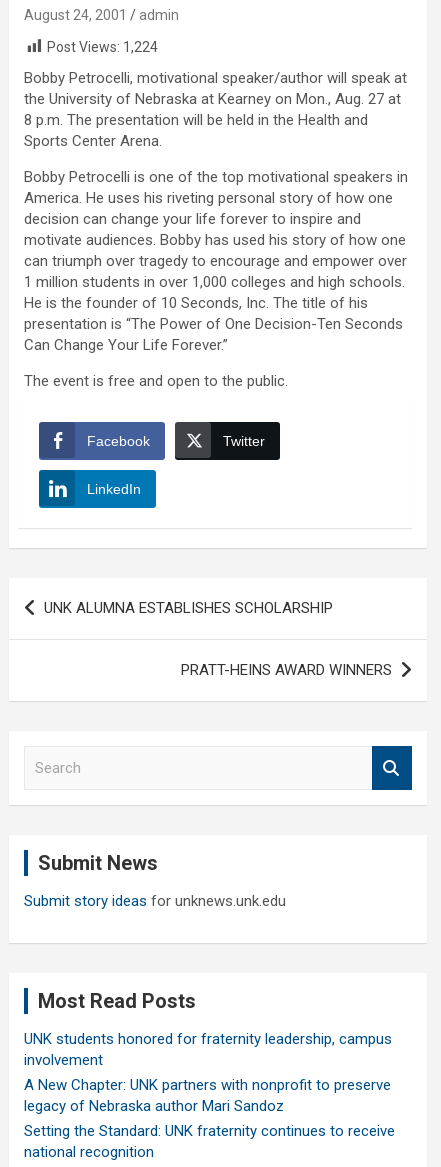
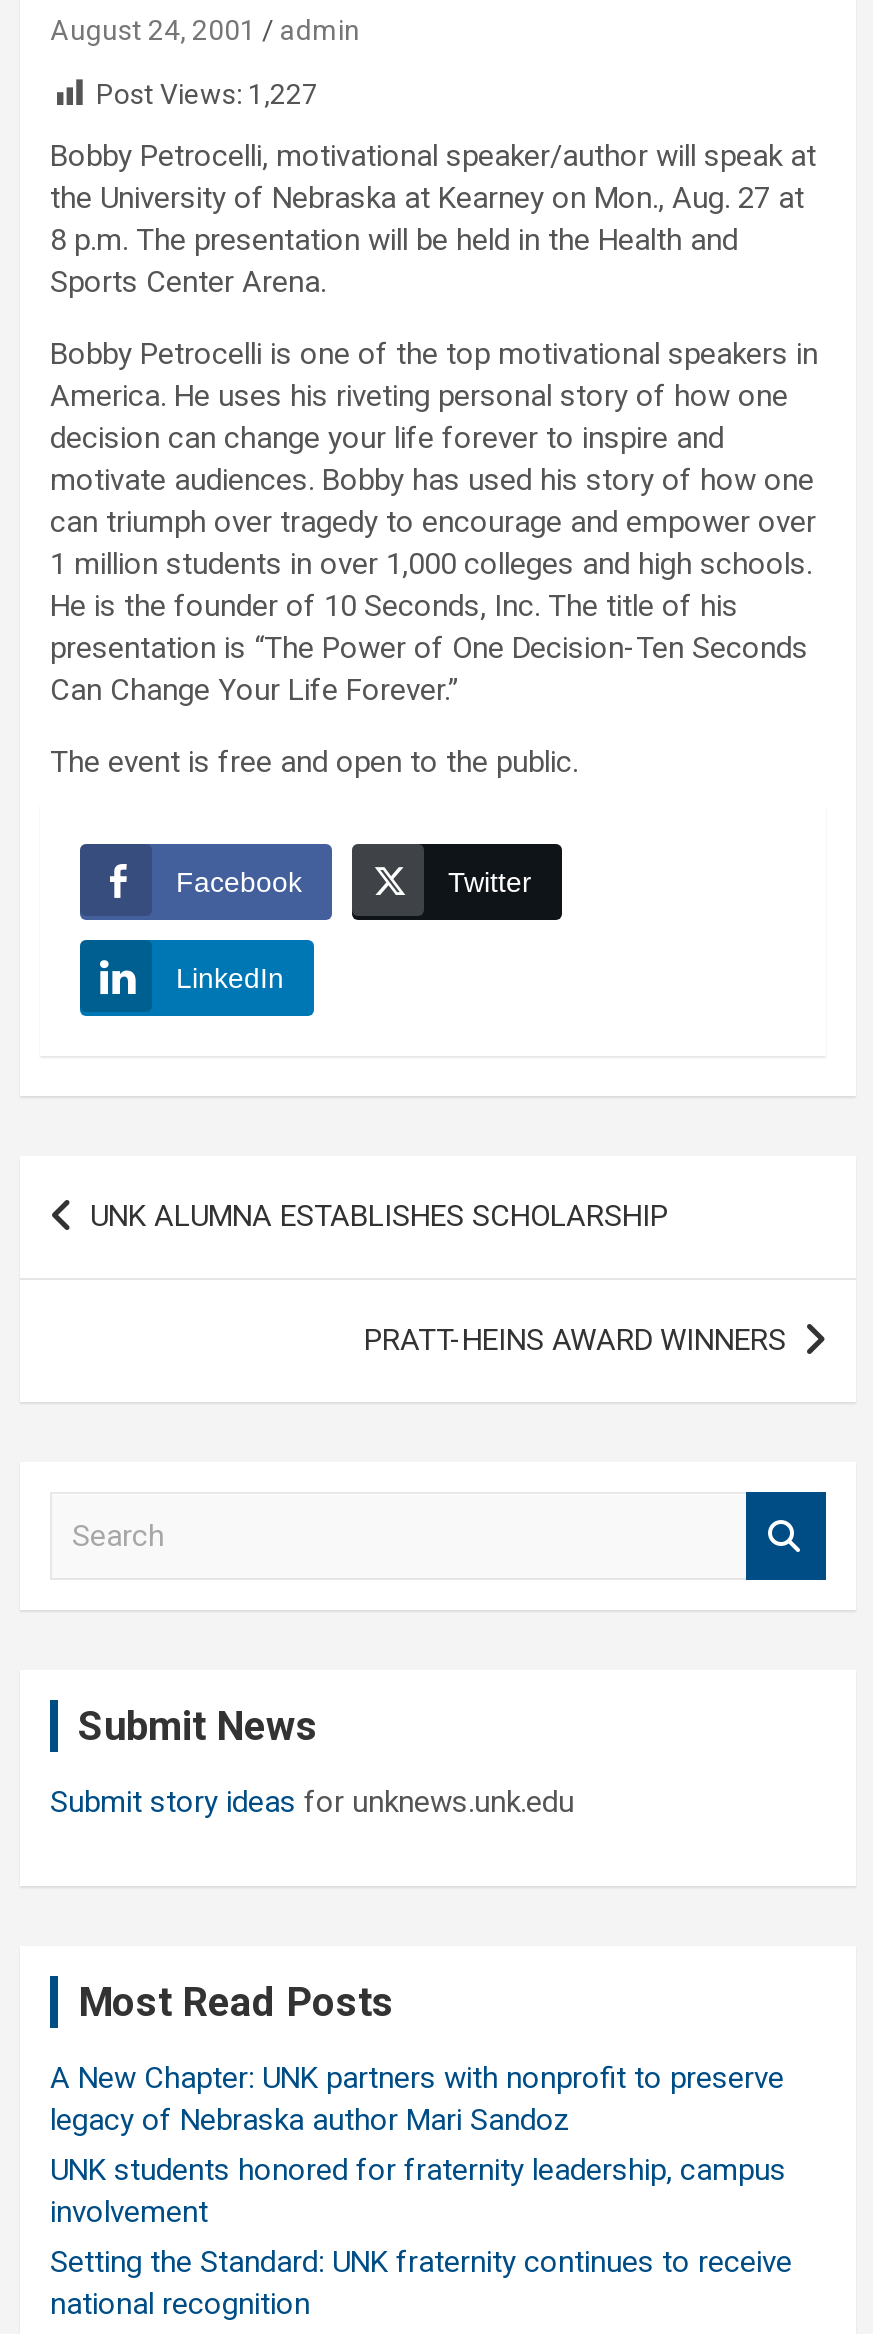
- Post Views: 1,224
+ Post Views: 1,227

moved down: UNK students honored for fraternity leadership, campus | involvement

moved up: A New Chapter: UNK partners with nonprofit to preserve | legacy of Nebraska author Mari Sandoz
